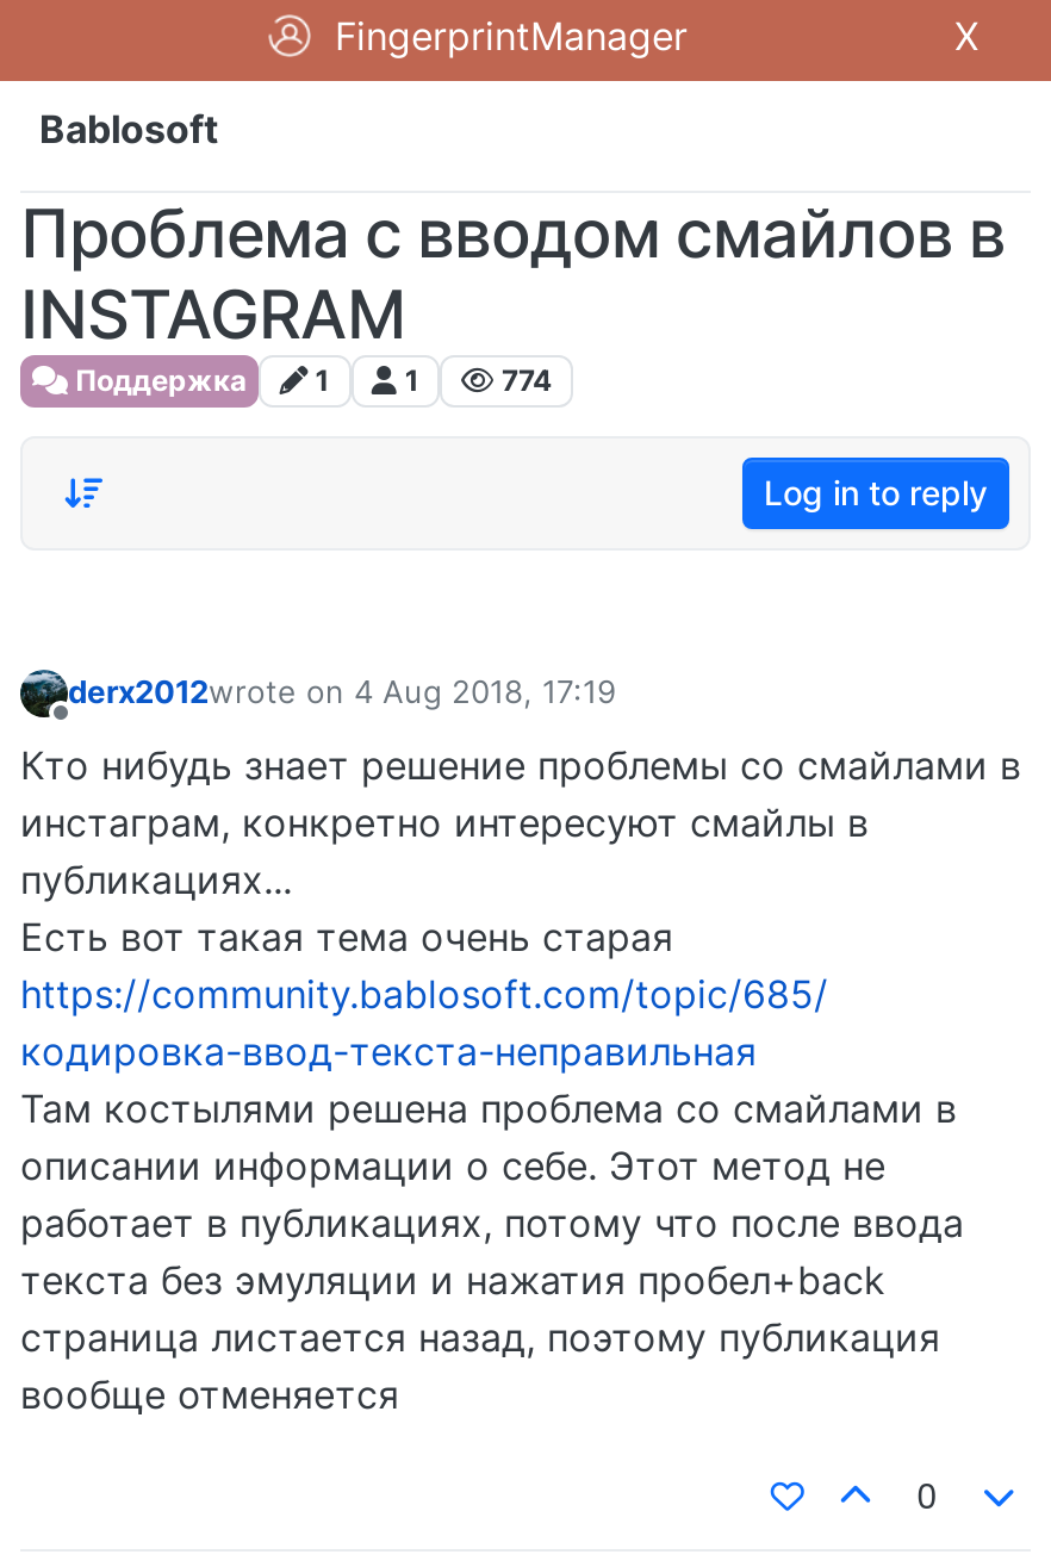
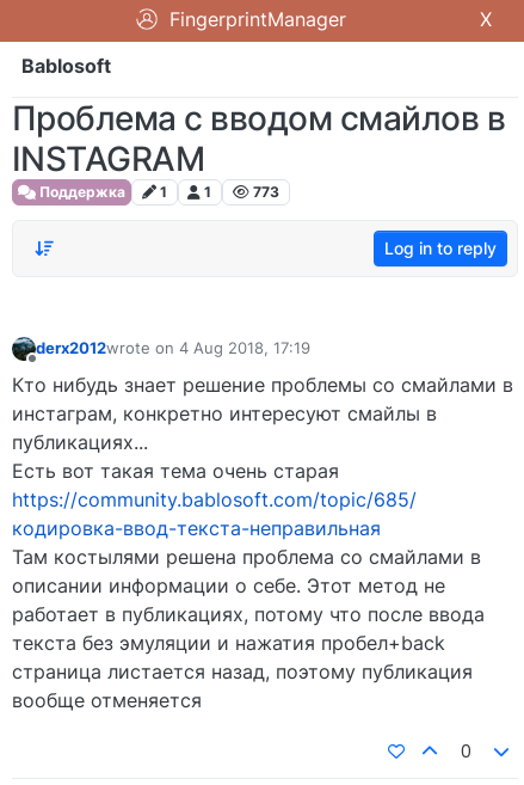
- 774
+ 773
